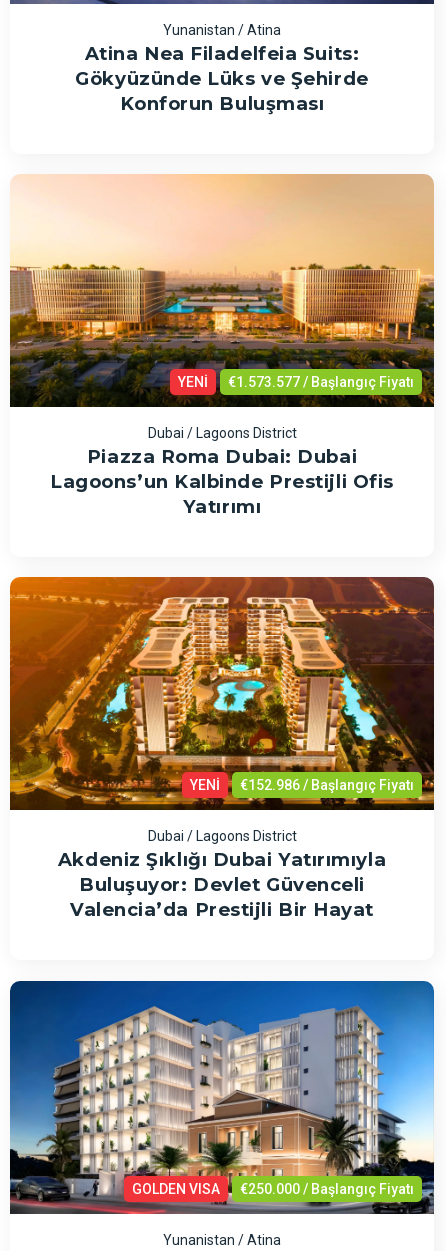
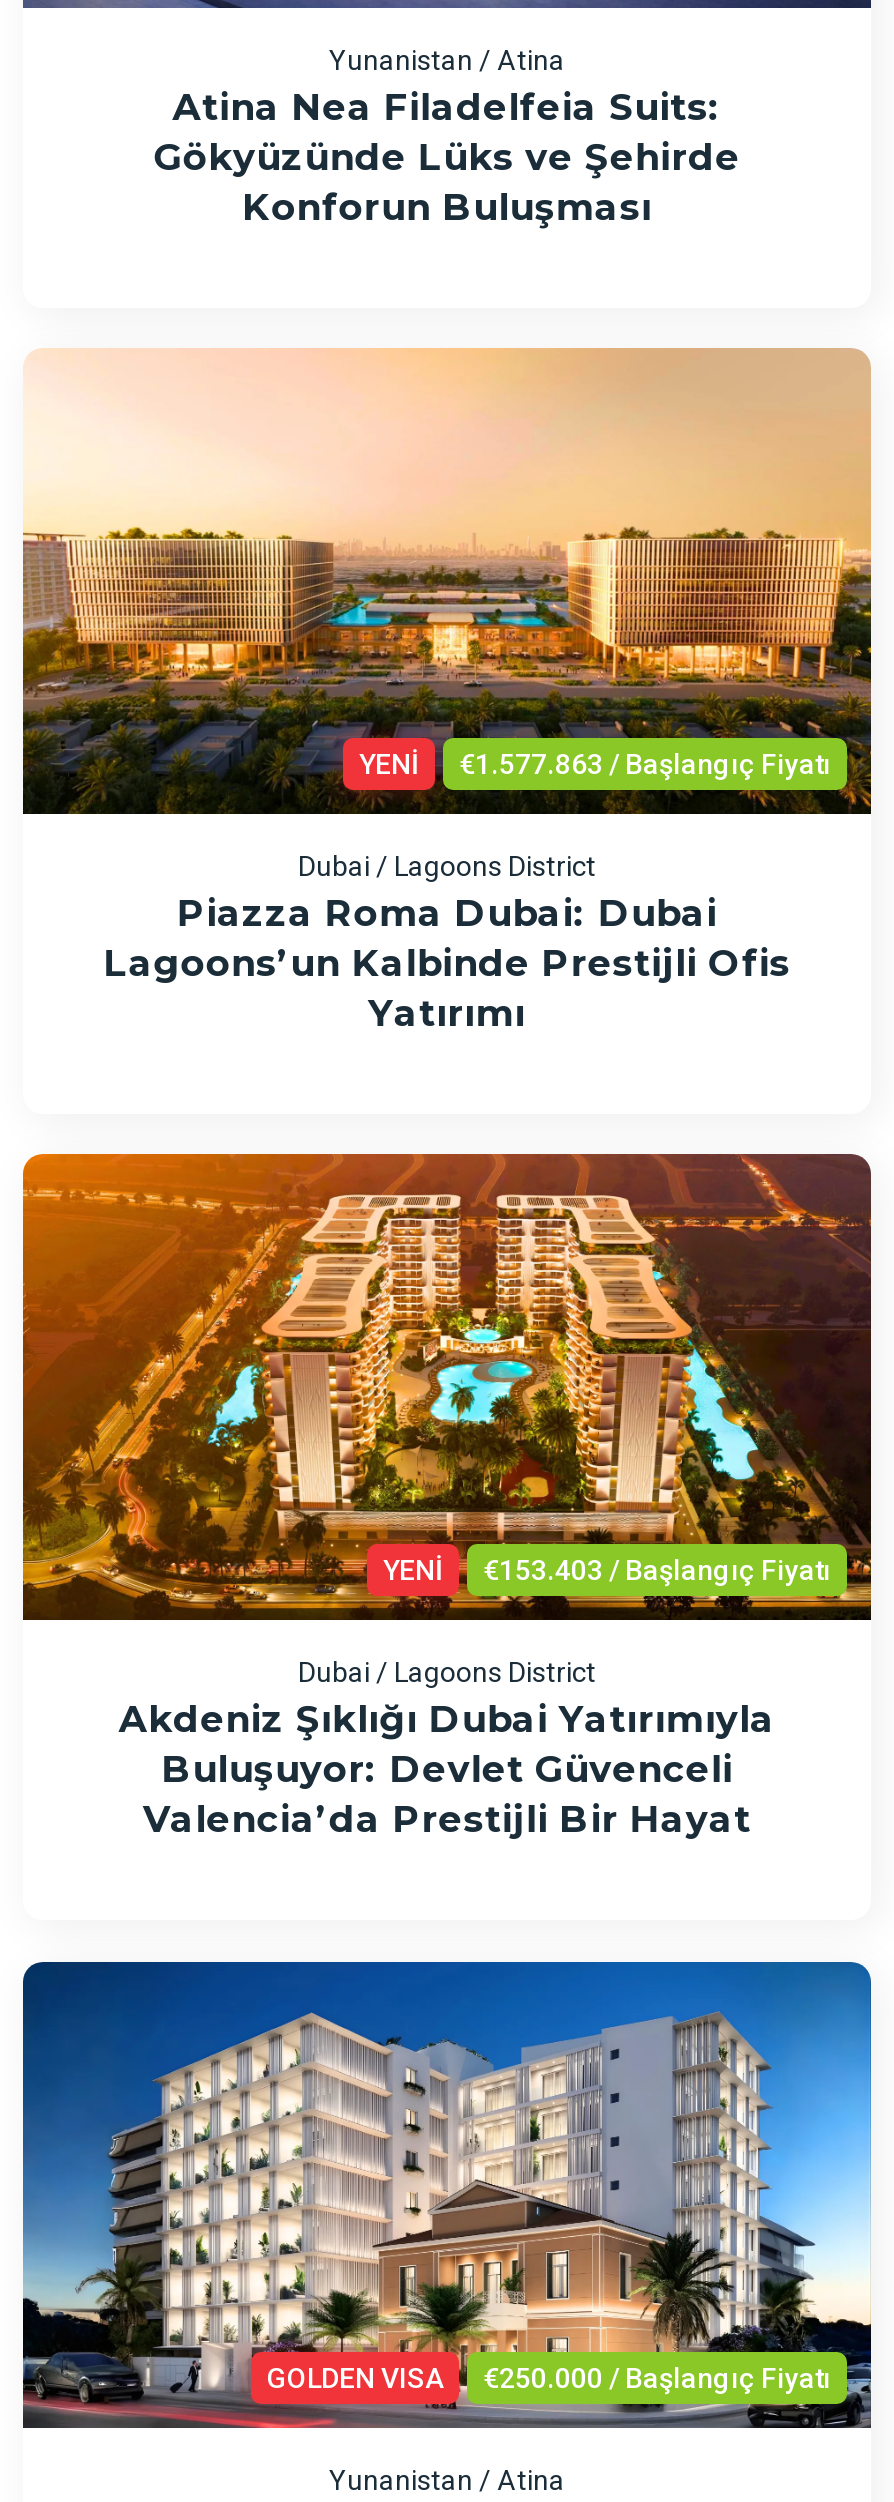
- €1.573.577 / Başlangıç Fiyatı
+ €1.577.863 / Başlangıç Fiyatı

- €152.986 / Başlangıç Fiyatı
+ €153.403 / Başlangıç Fiyatı
